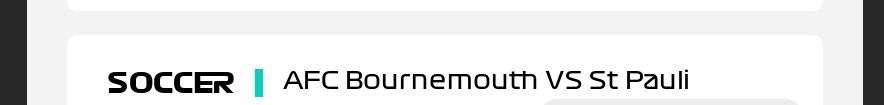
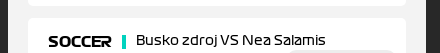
- AFC Bournemouth VS St Pauli
+ Busko zdroj VS Nea Salamis
